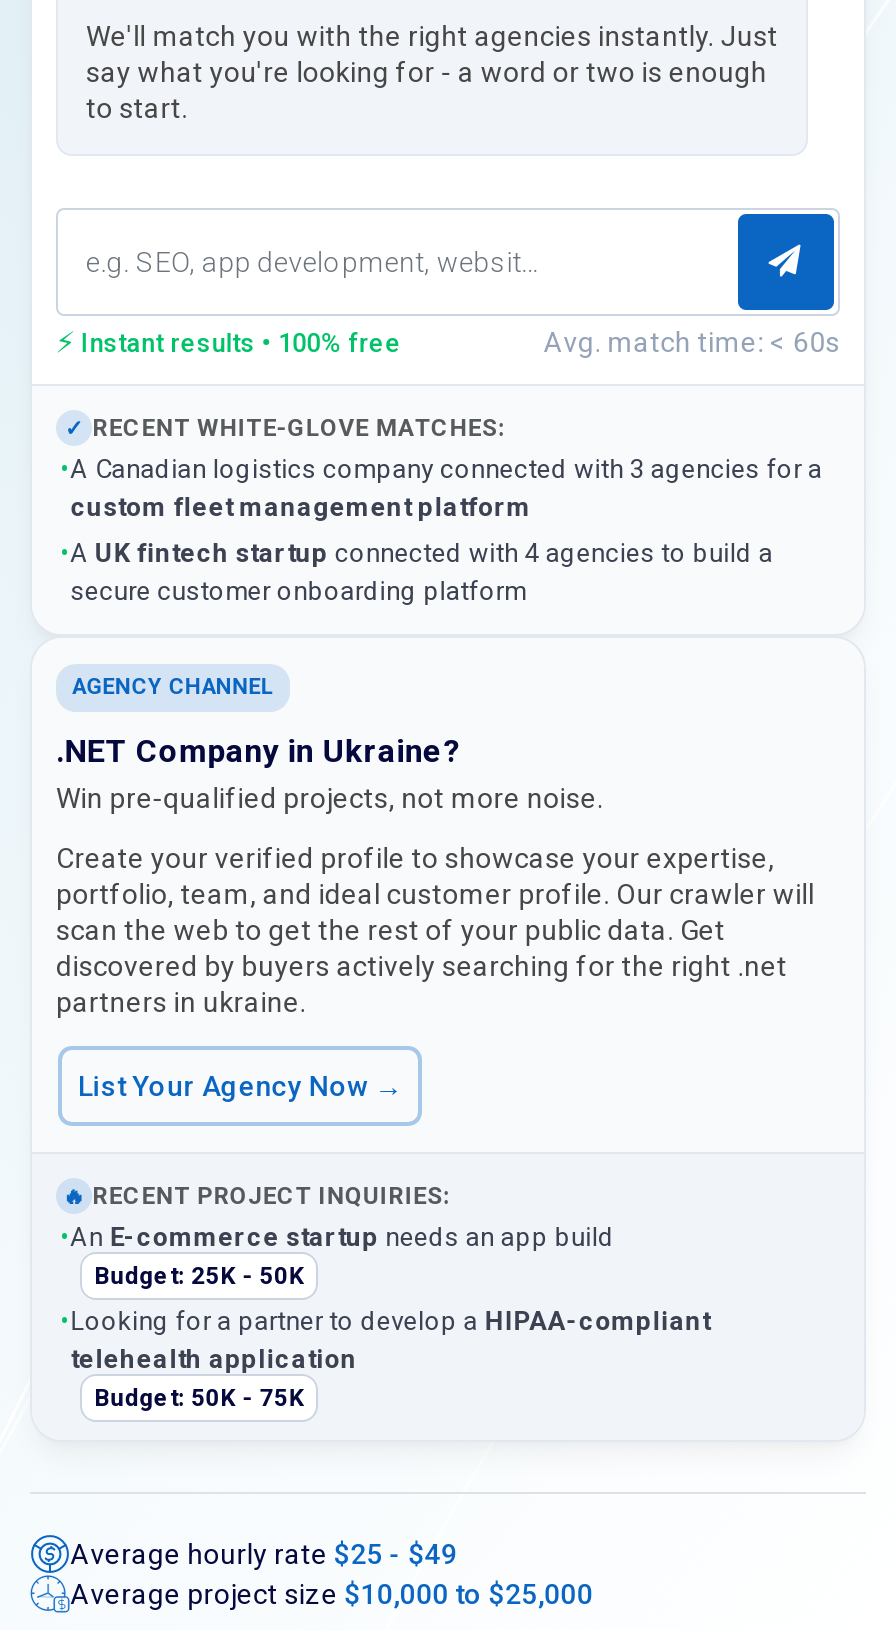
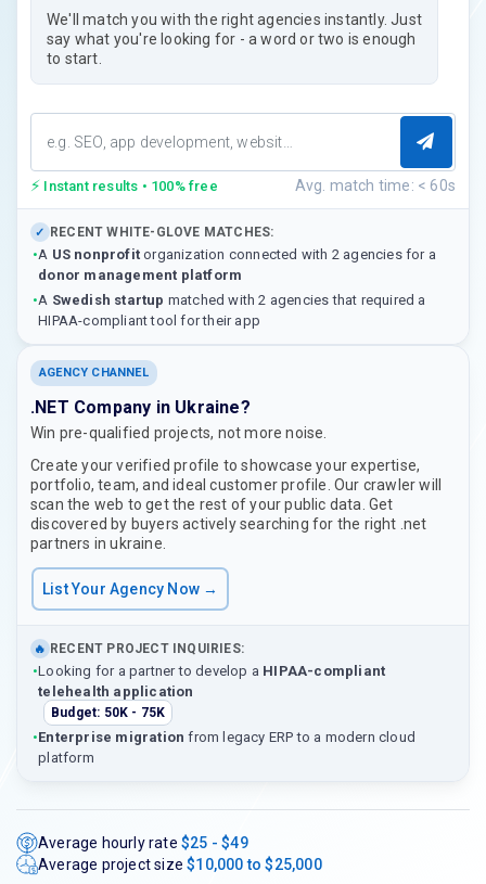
- •A Canadian logistics company connected with 3 agencies for a
- custom fleet management platform
+ •A US nonprofit organization connected with 2 agencies for a
+ donor management platform

- •A UK fintech startup connected with 4 agencies to build a
- secure customer onboarding platform
+ •A Swedish startup matched with 2 agencies that required a
+ HIPAA-compliant tool for their app

- •An E-commerce startup needs an app build
- Budget: 25K - 50K

moved up: •Looking for a partner to develop a HIPAA-compliant | telehealth application | Budget: 50K - 75K

+ •Enterprise migration from legacy ERP to a modern cloud
+ platform
